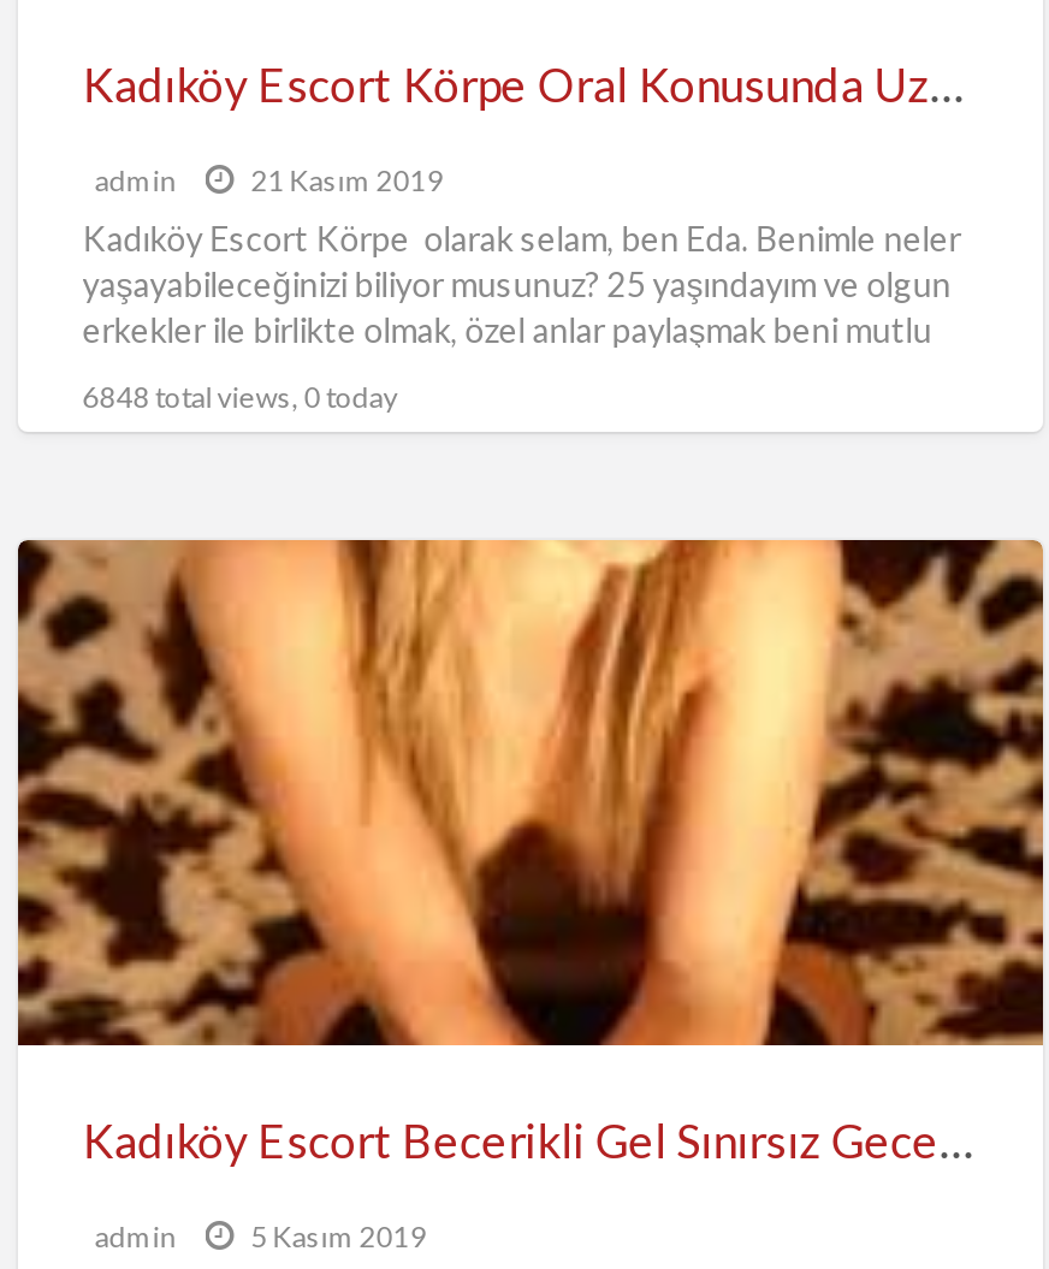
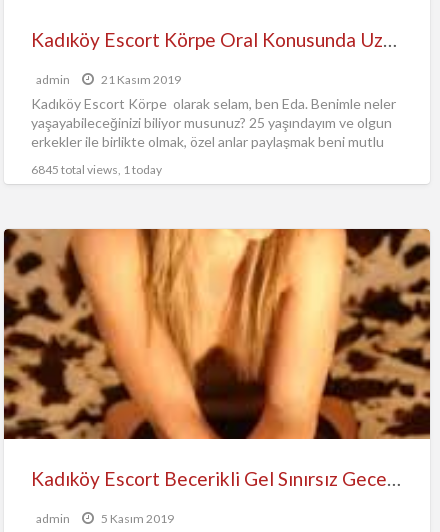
- 6848 total views, 0 today
+ 6845 total views, 1 today
